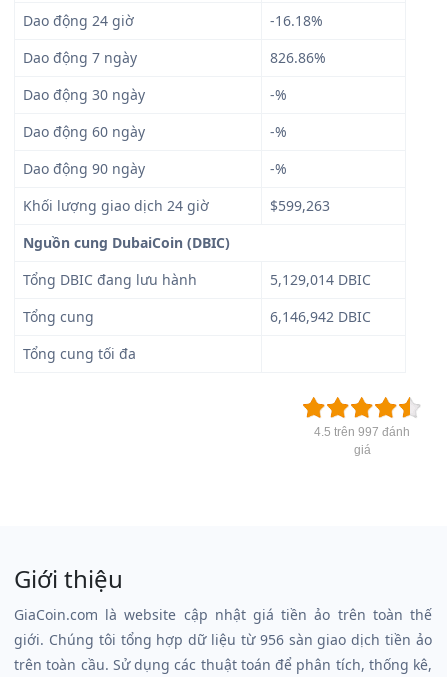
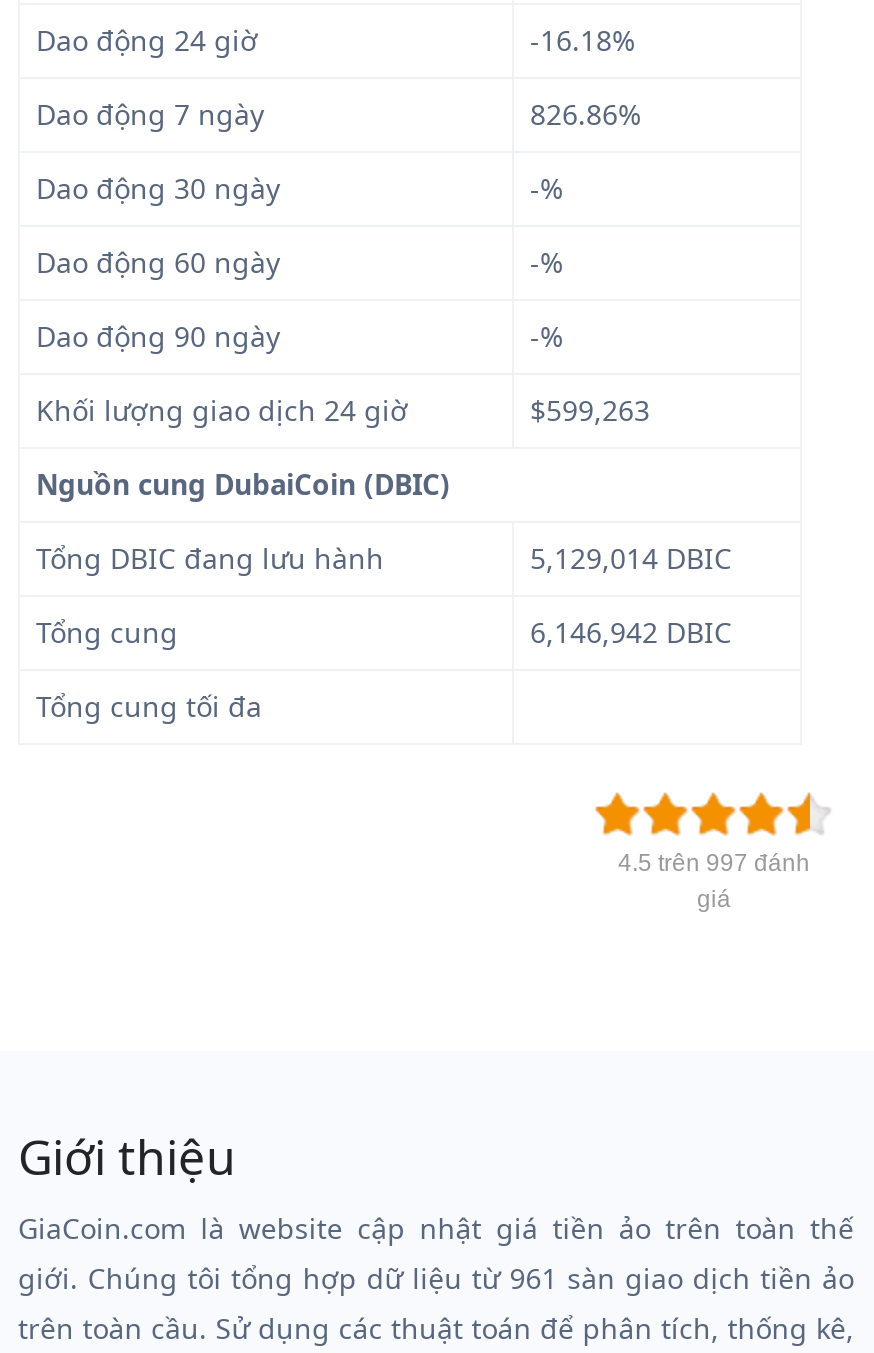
- giới. Chúng tôi tổng hợp dữ liệu từ 956 sàn giao dịch tiền ảo
+ giới. Chúng tôi tổng hợp dữ liệu từ 961 sàn giao dịch tiền ảo
